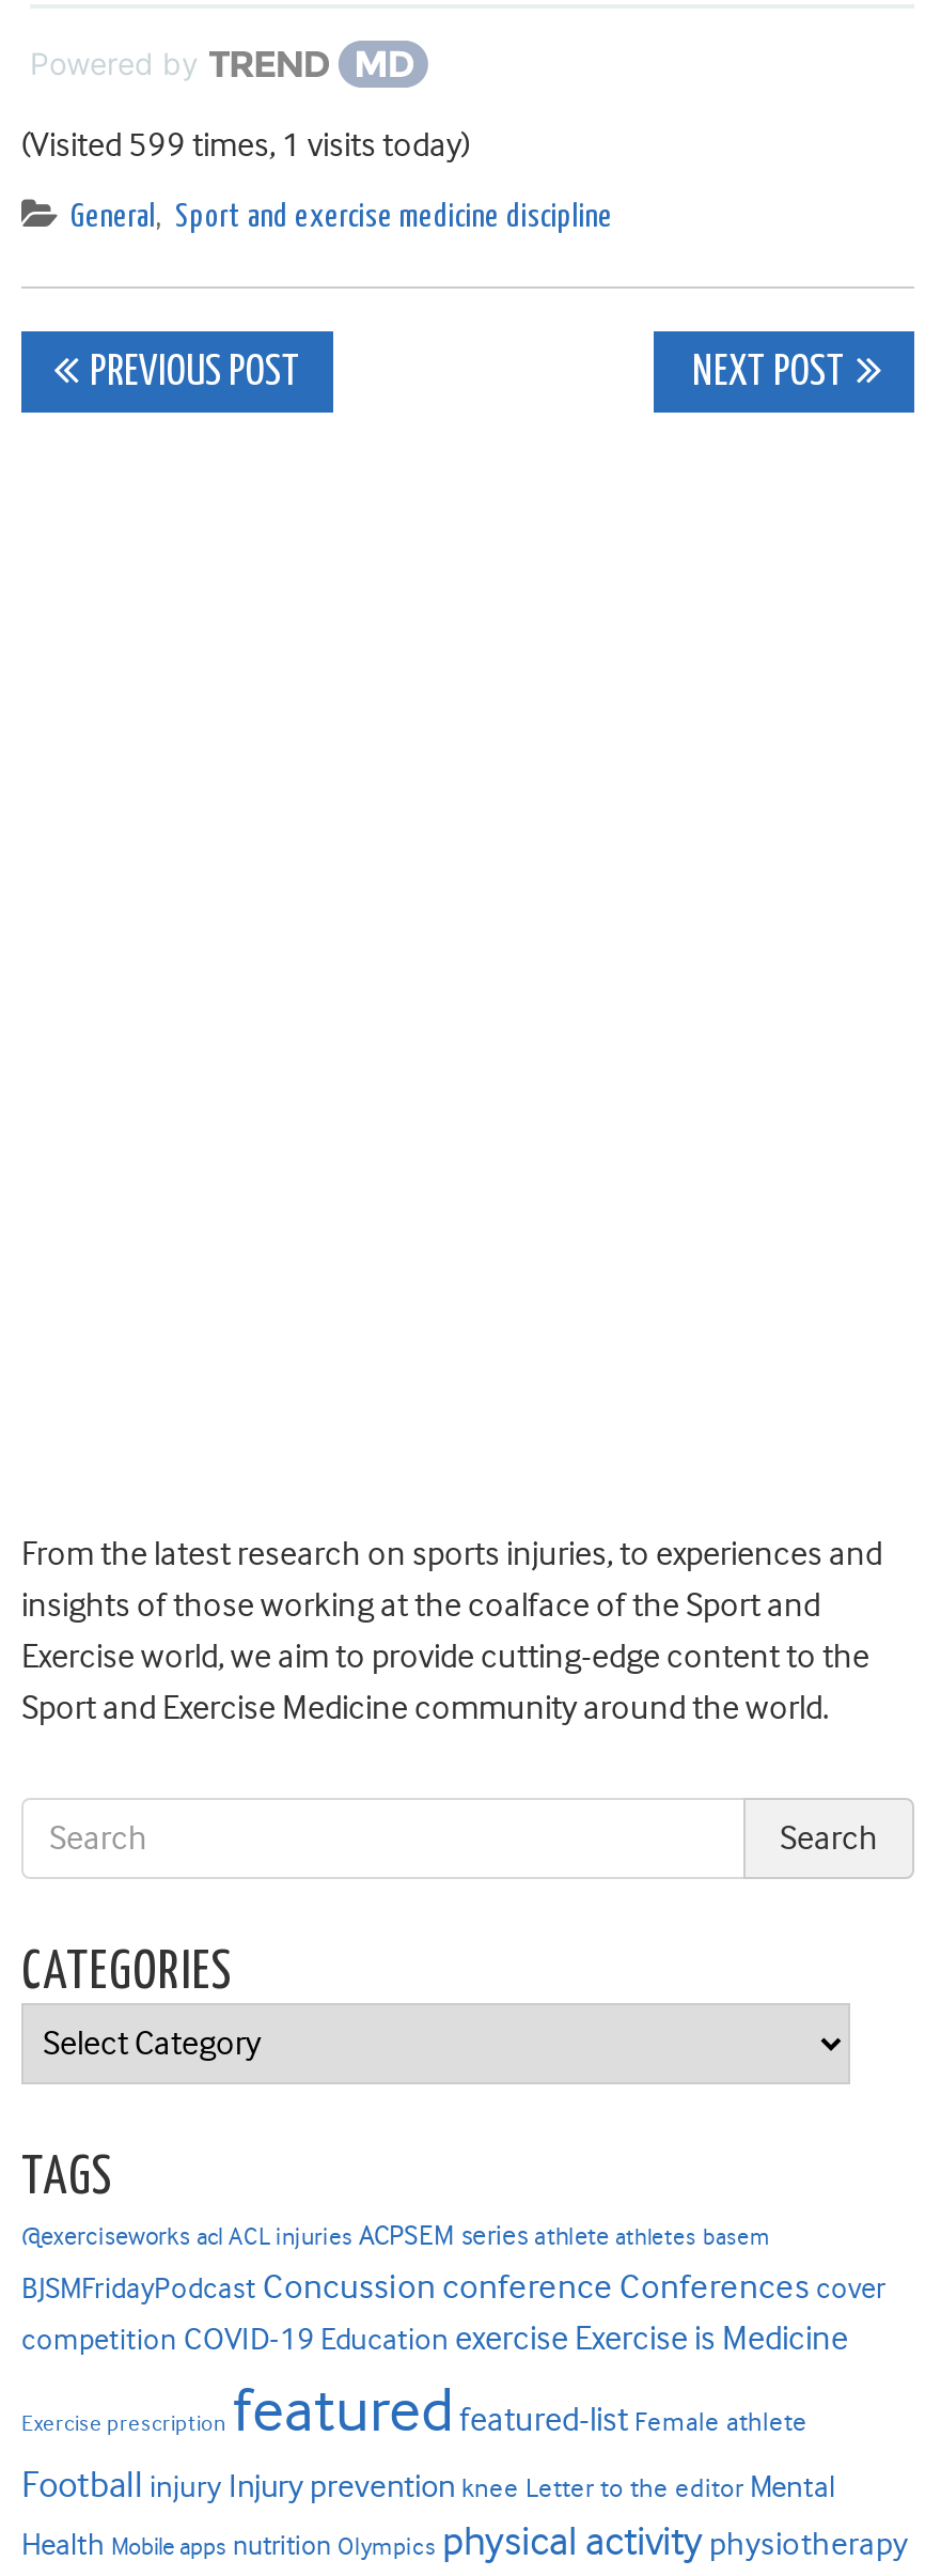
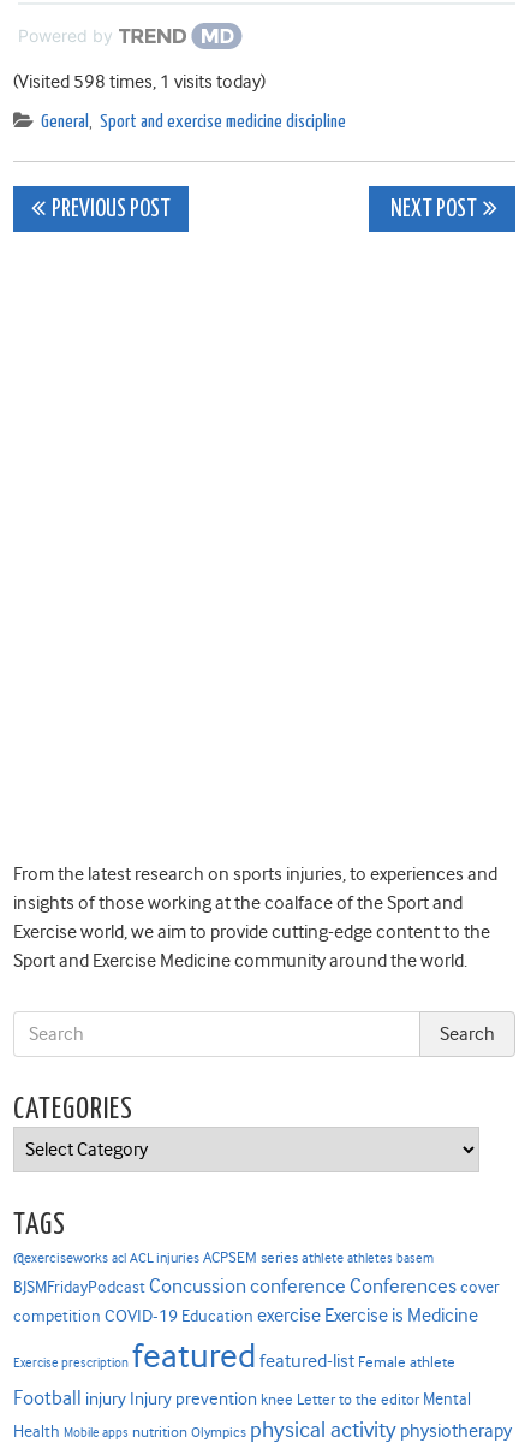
- (Visited 599 times, 1 visits today)
+ (Visited 598 times, 1 visits today)
